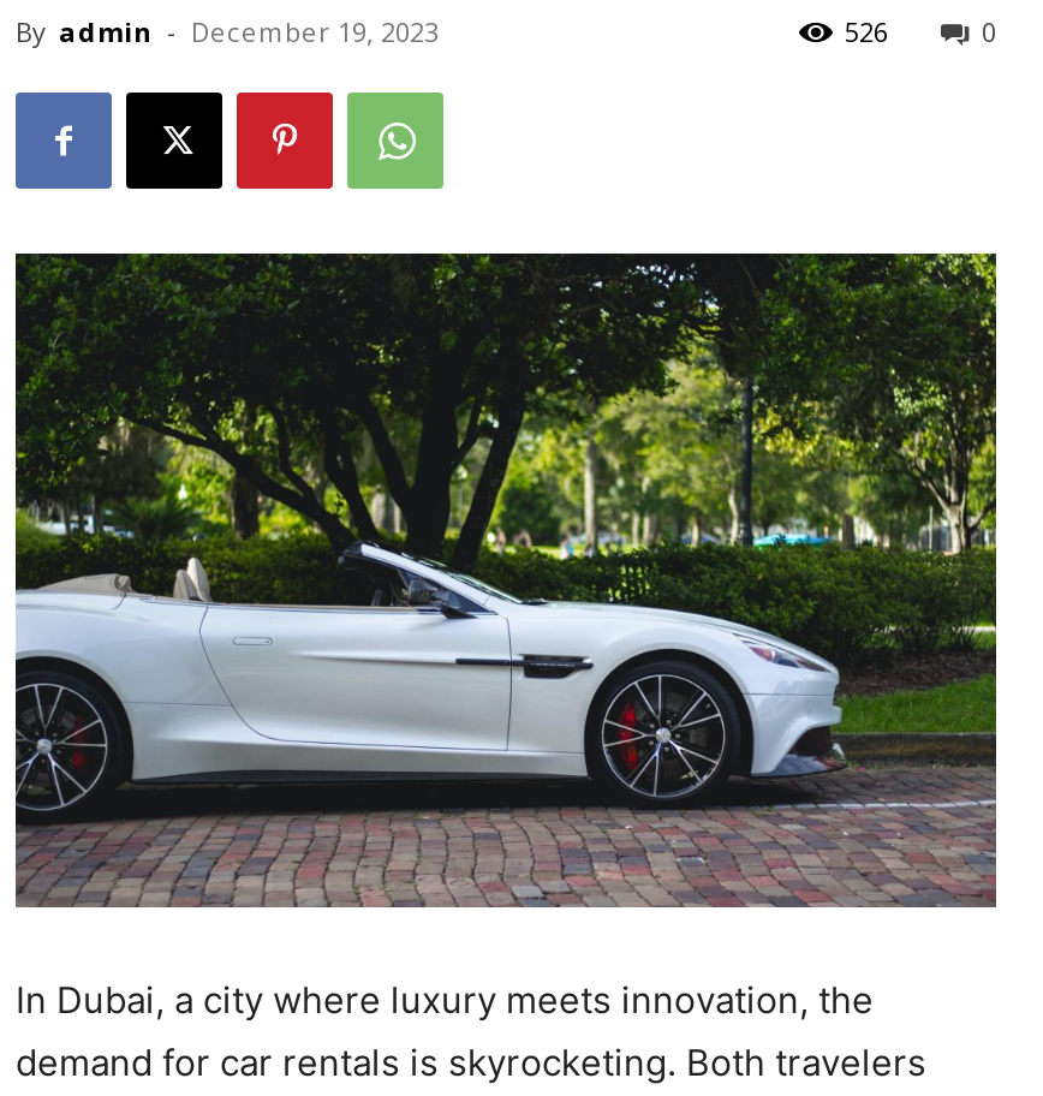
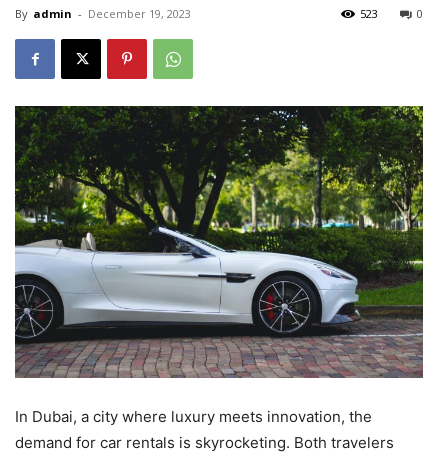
- 526
+ 523
